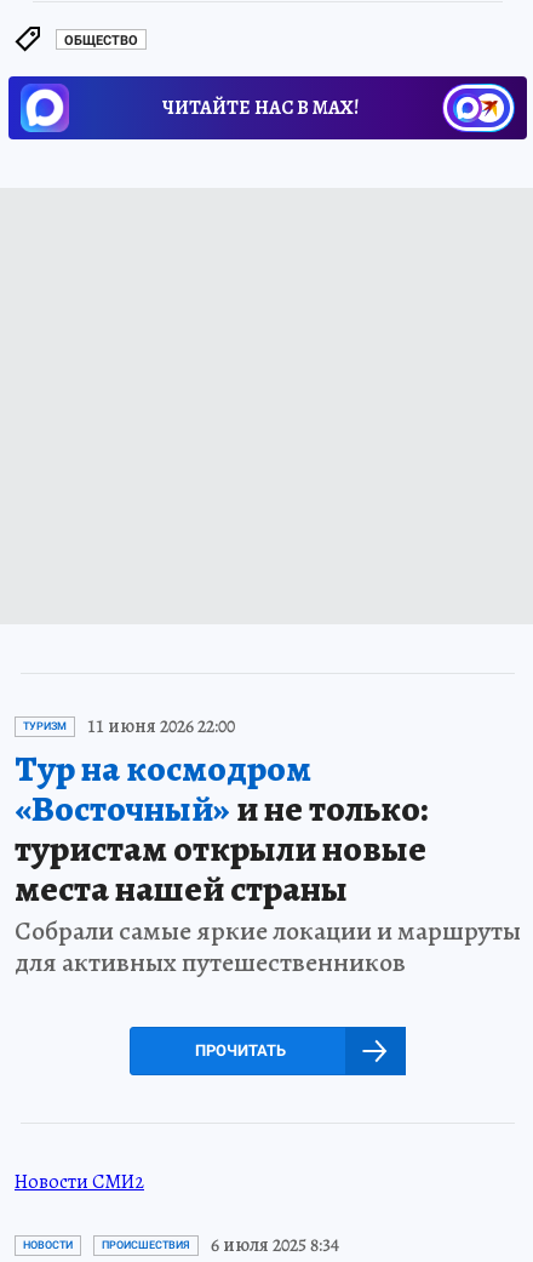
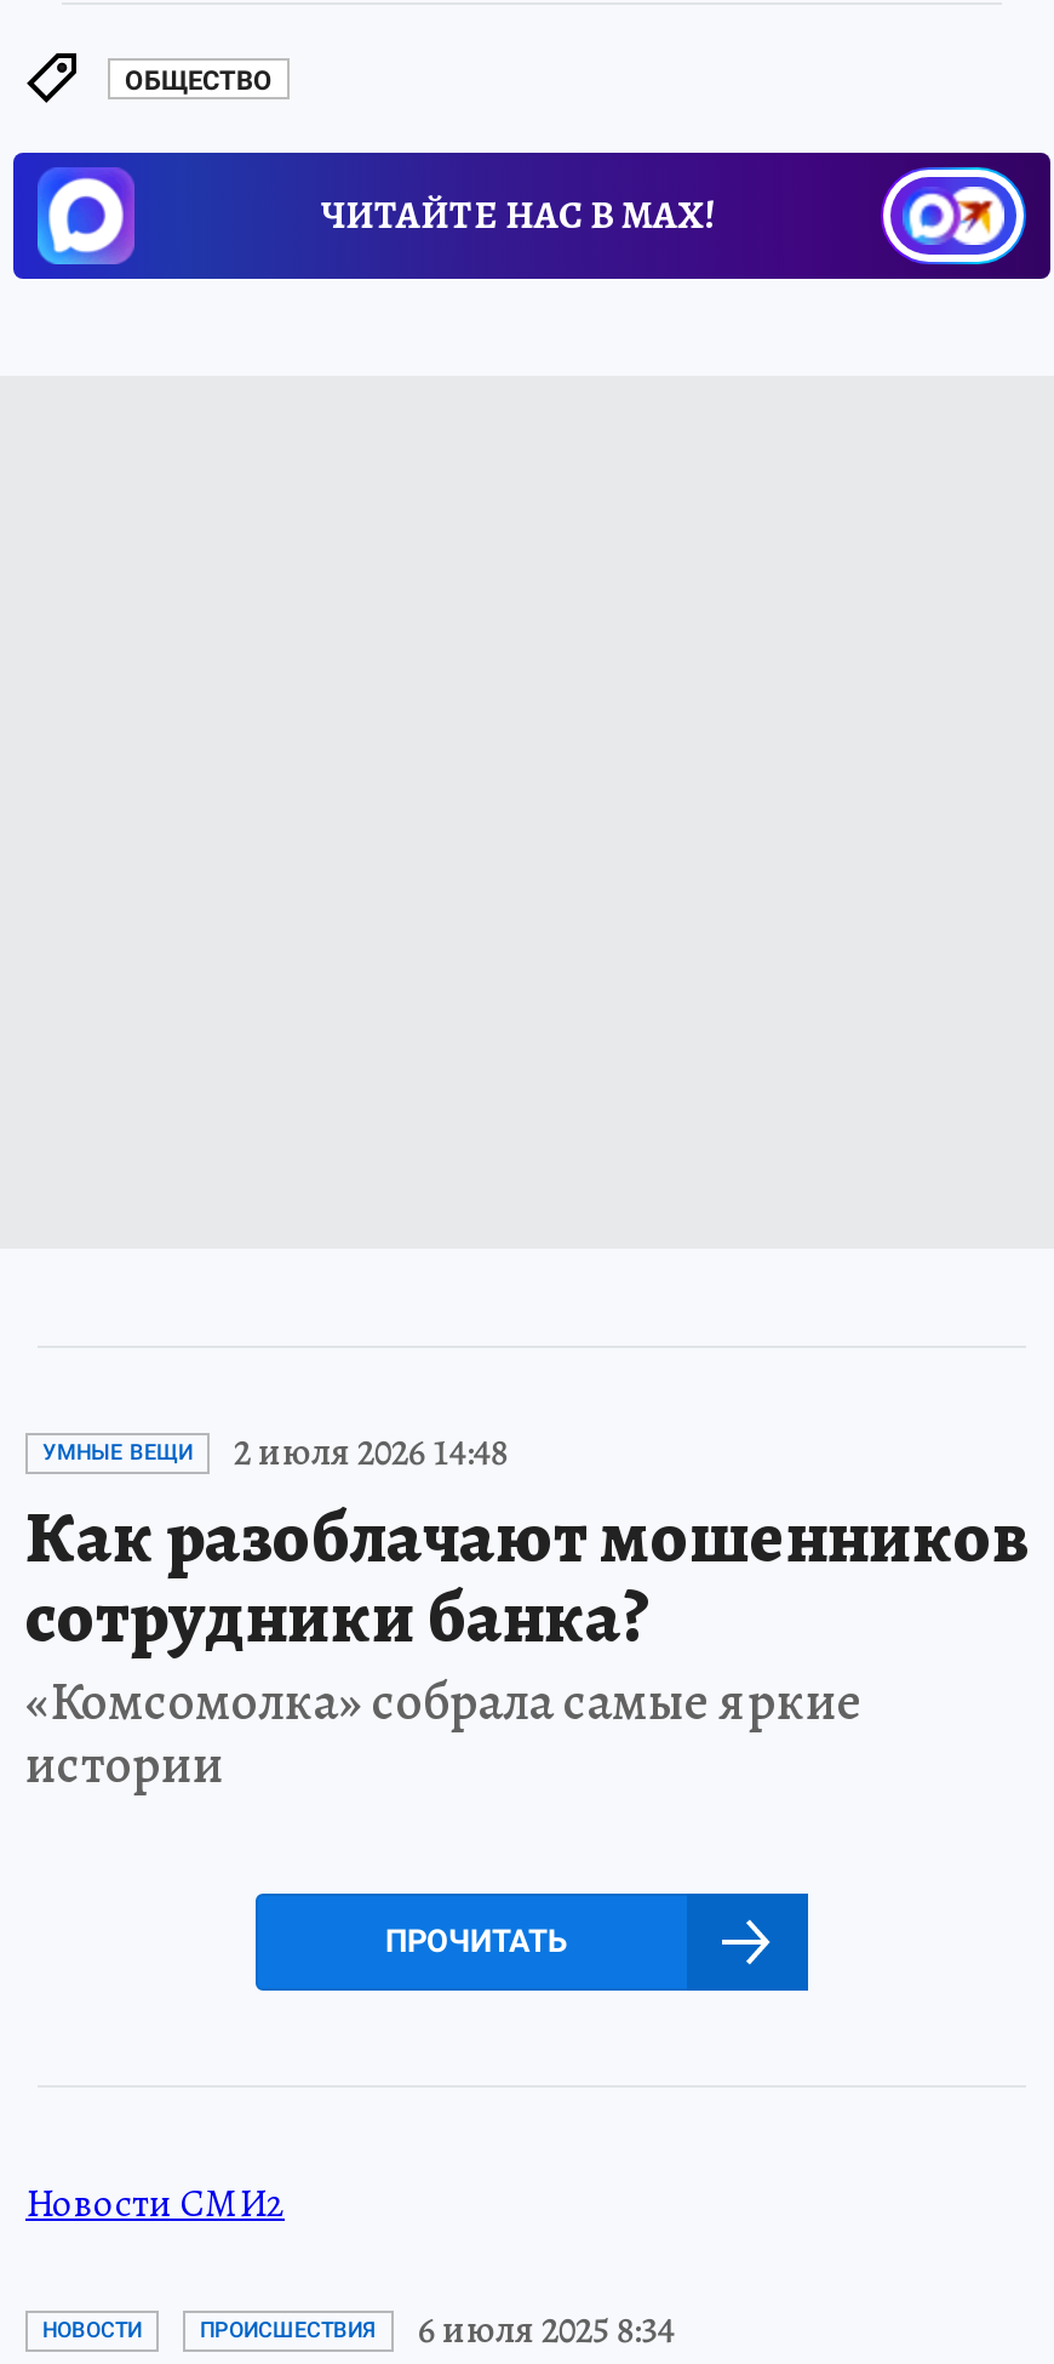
- ТУРИЗМ
- 11 июня 2026 22:00
- Тур на космодром
- «Восточный»и не только:
- туристам открыли новые
- места нашей страны
- Собрали самые яркие локации и маршруты
- для активных путешественников
+ УМНЫЕ ВЕЩИ
+ 2 июля 2026 14:48
+ Как разоблачают мошенников
+ сотрудники банка?
+ «Комсомолка» собрала самые яркие
+ истории
